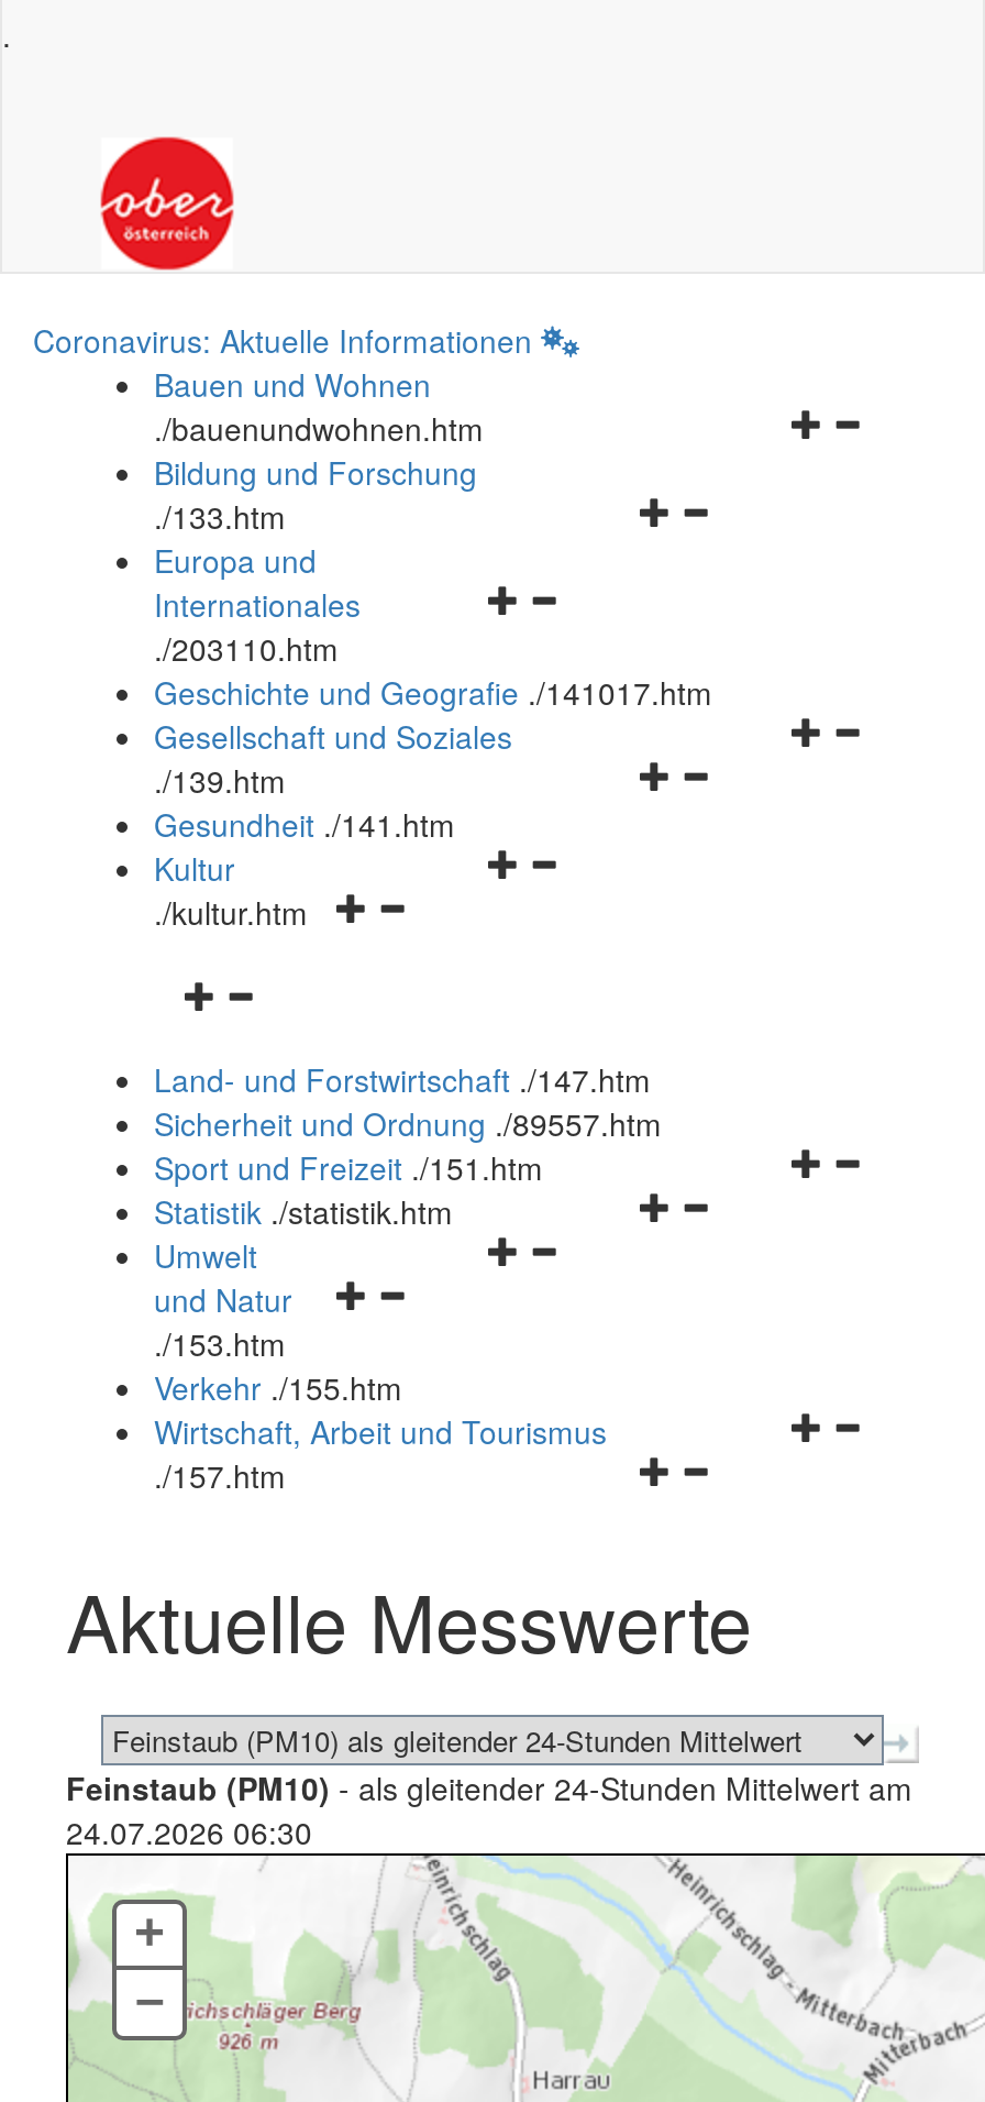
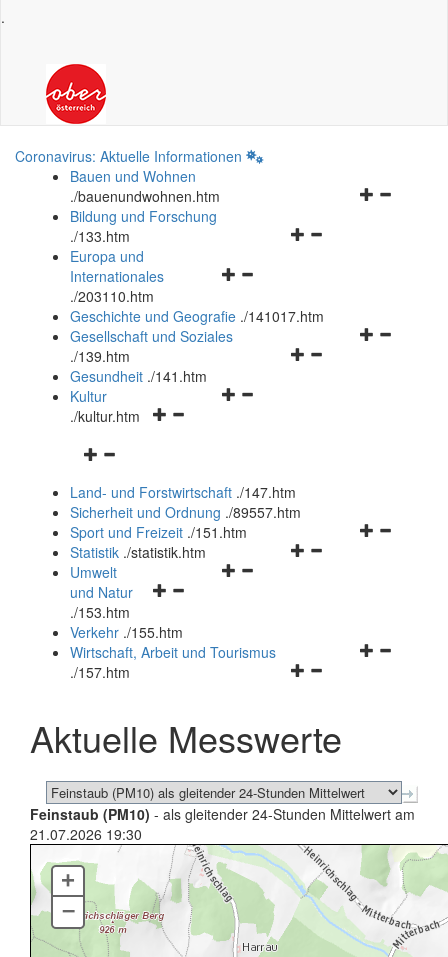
- 24.07.2026 06:30
+ 21.07.2026 19:30
